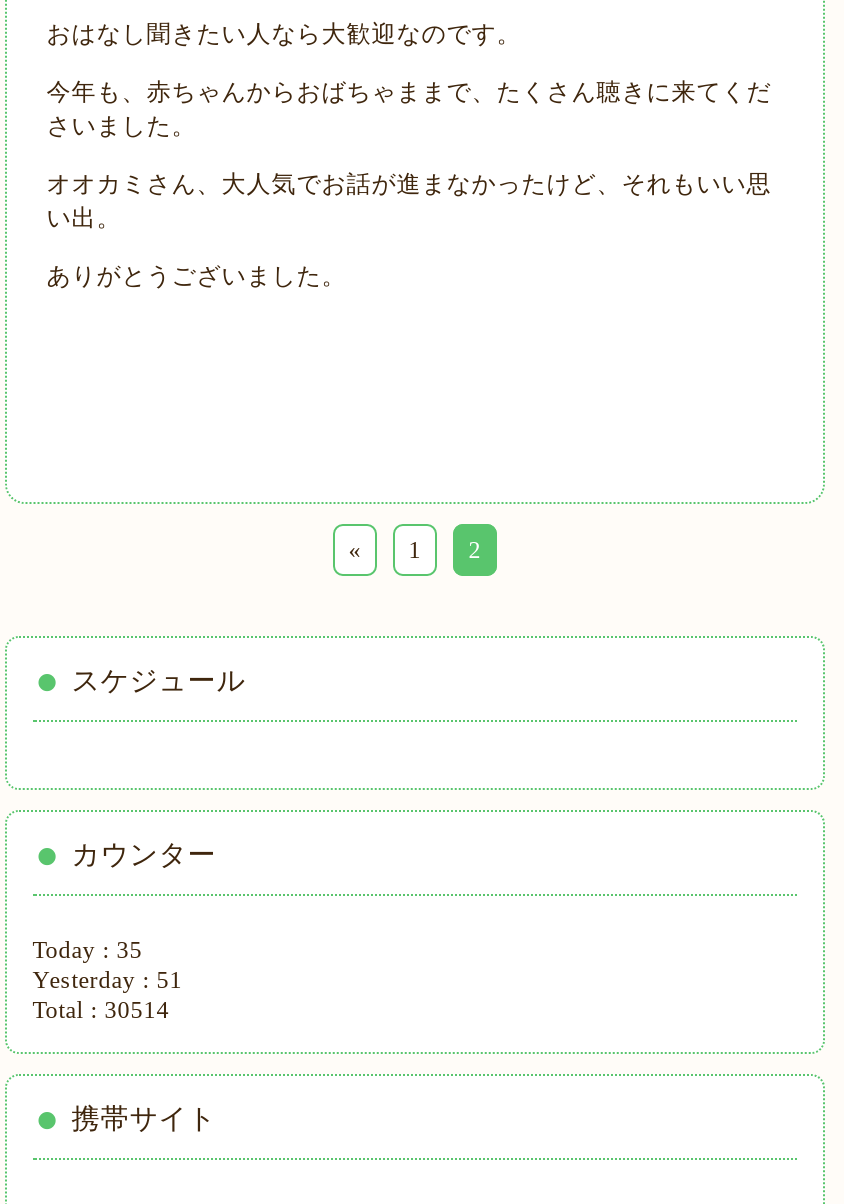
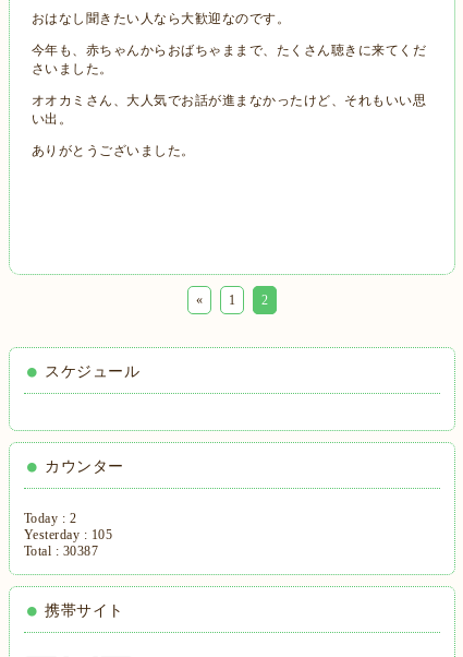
- Today : 35
+ Today : 2

- Yesterday : 51
+ Yesterday : 105

- Total : 30514
+ Total : 30387
